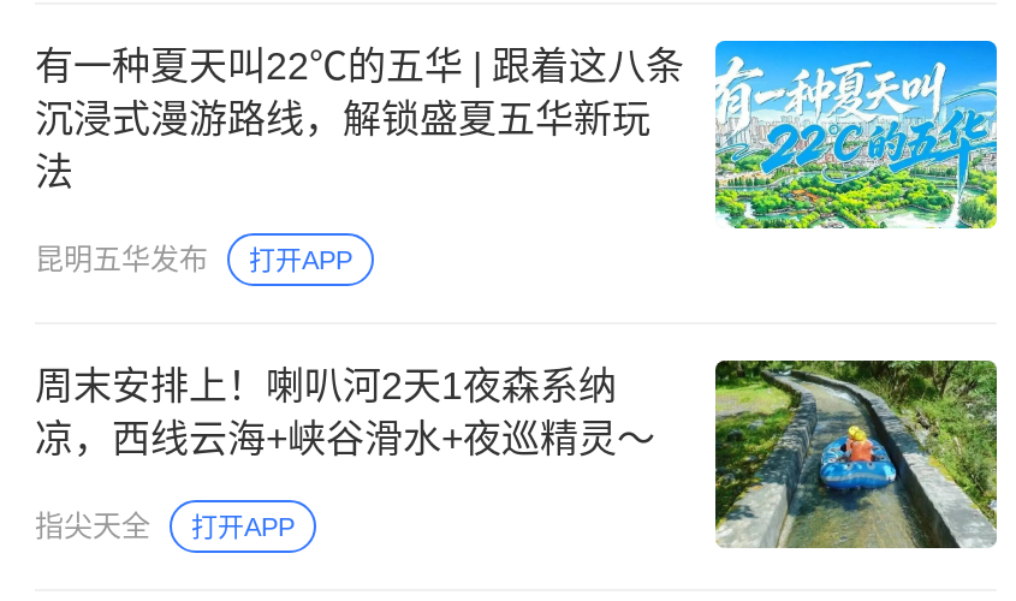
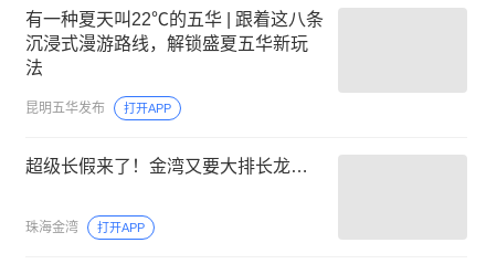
- [image]

- 周末安排上！喇叭河2天1夜森系纳
- 凉，西线云海+峡谷滑水+夜巡精灵～
+ 超级长假来了！金湾又要大排长龙…

- [image]

- 指尖天全
+ 珠海金湾
